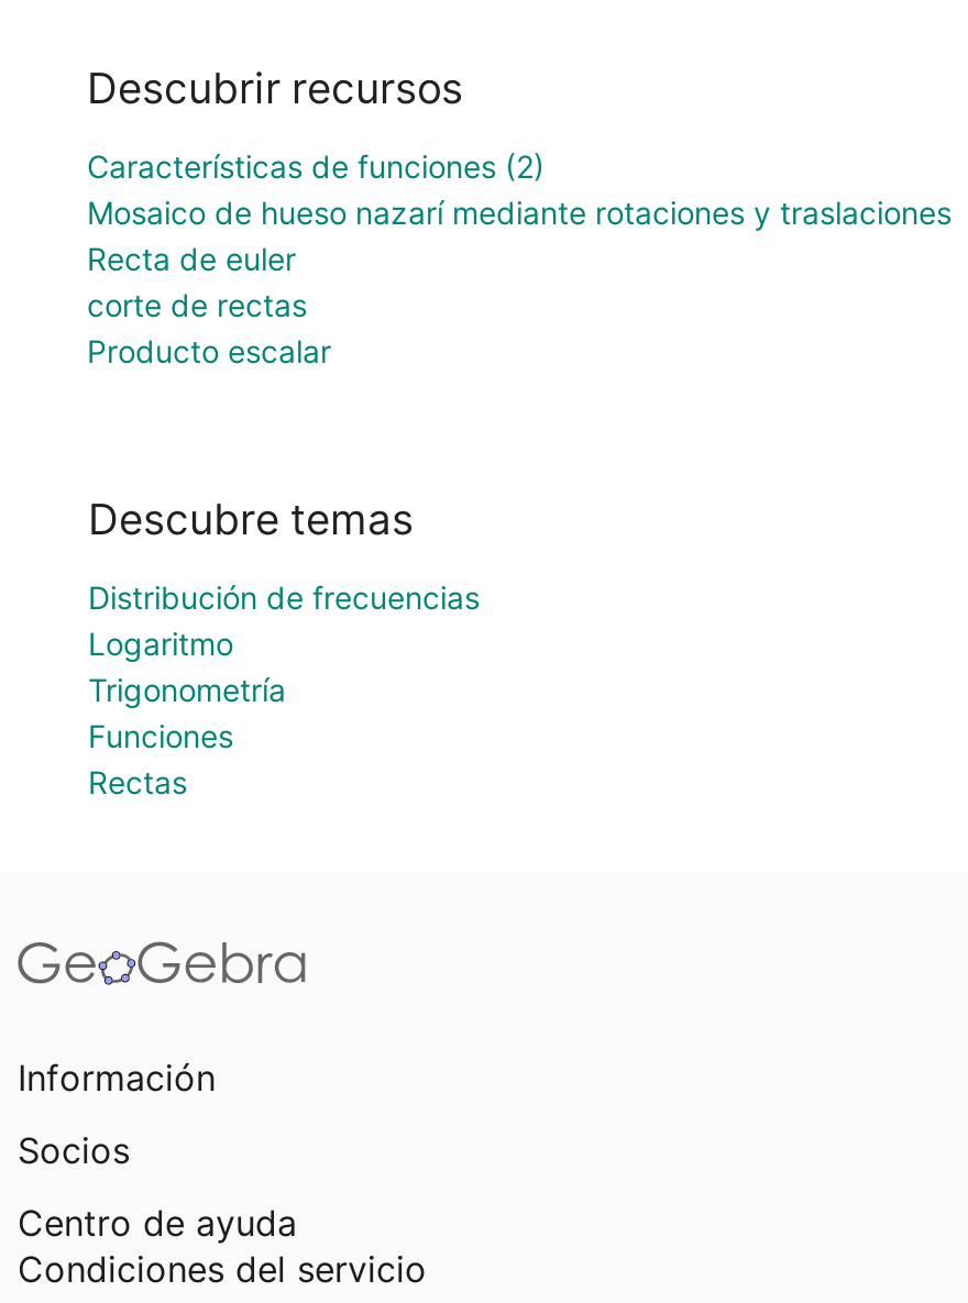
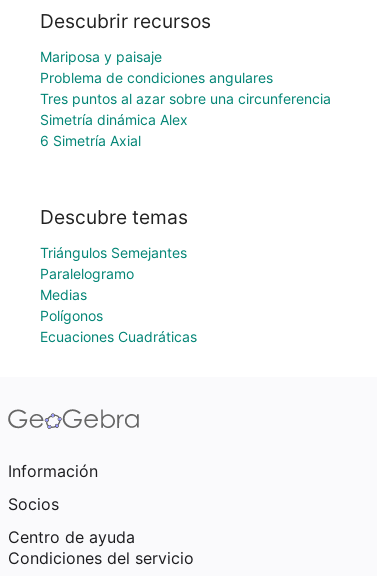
- Características de funciones (2)
- Mosaico de hueso nazarí mediante rotaciones y traslaciones
- Recta de euler
- corte de rectas
- Producto escalar
+ Mariposa y paisaje
+ Problema de condiciones angulares
+ Tres puntos al azar sobre una circunferencia
+ Simetría dinámica Alex
+ 6 Simetría Axial

- Distribución de frecuencias
- Logaritmo
- Trigonometría
- Funciones
- Rectas
+ Triángulos Semejantes
+ Paralelogramo
+ Medias
+ Polígonos
+ Ecuaciones Cuadráticas
